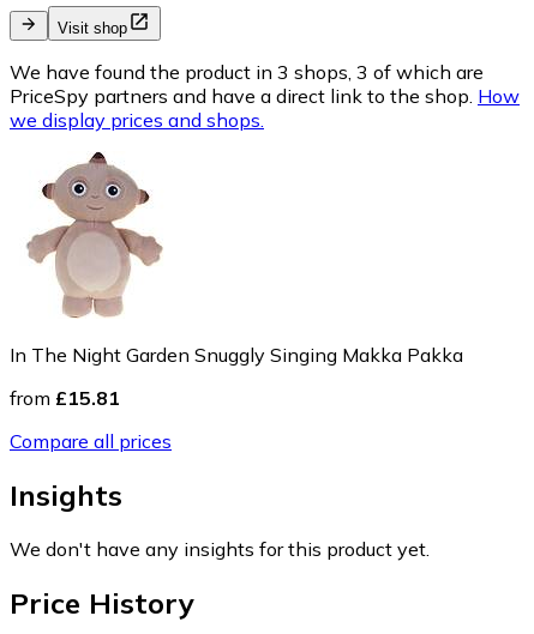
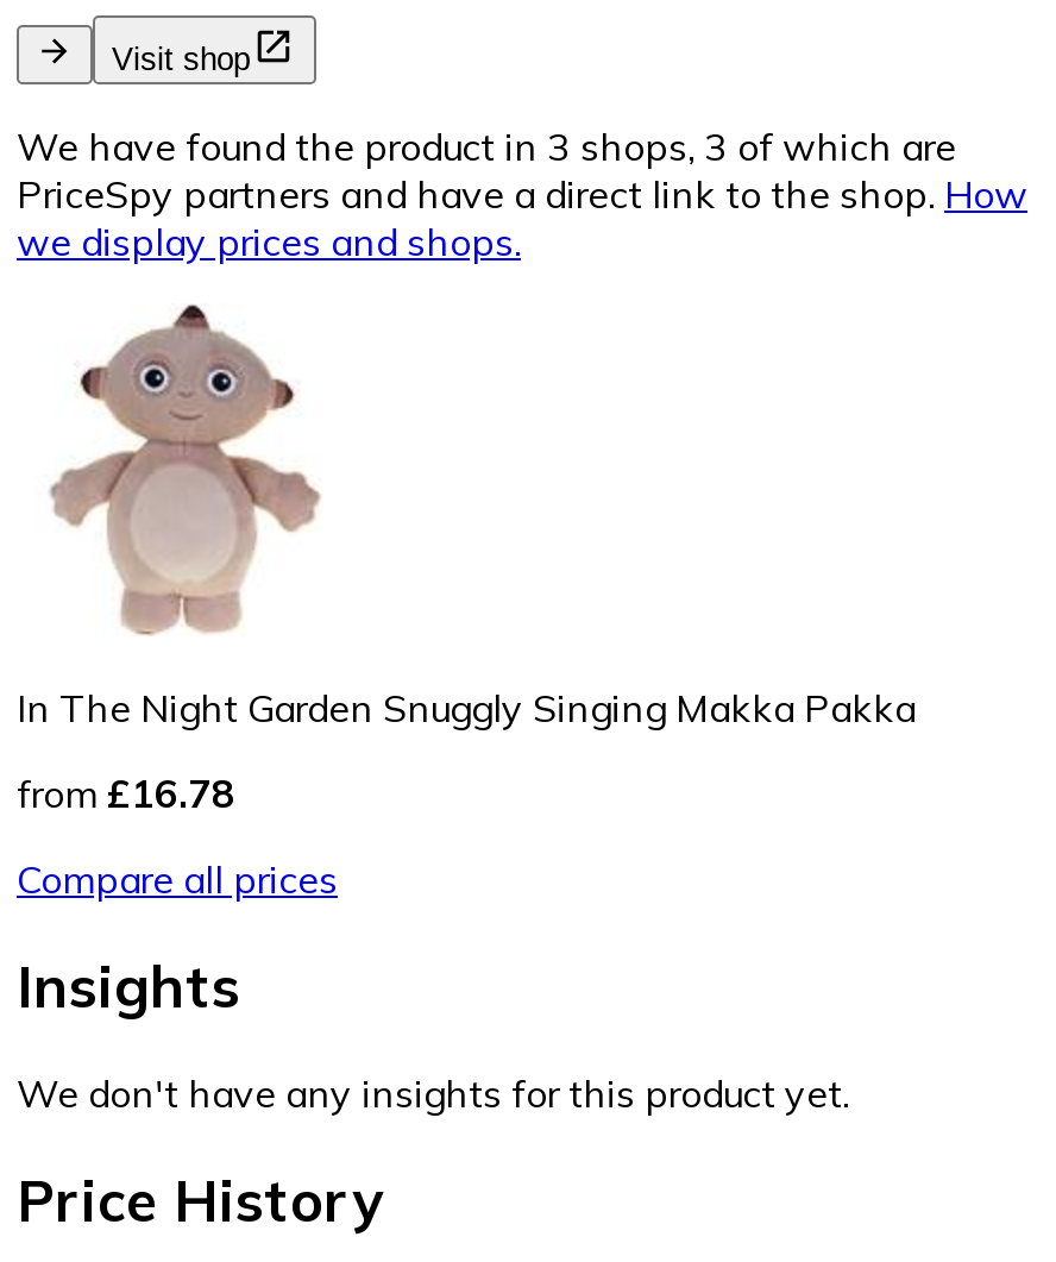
- from £15.81
+ from £16.78
